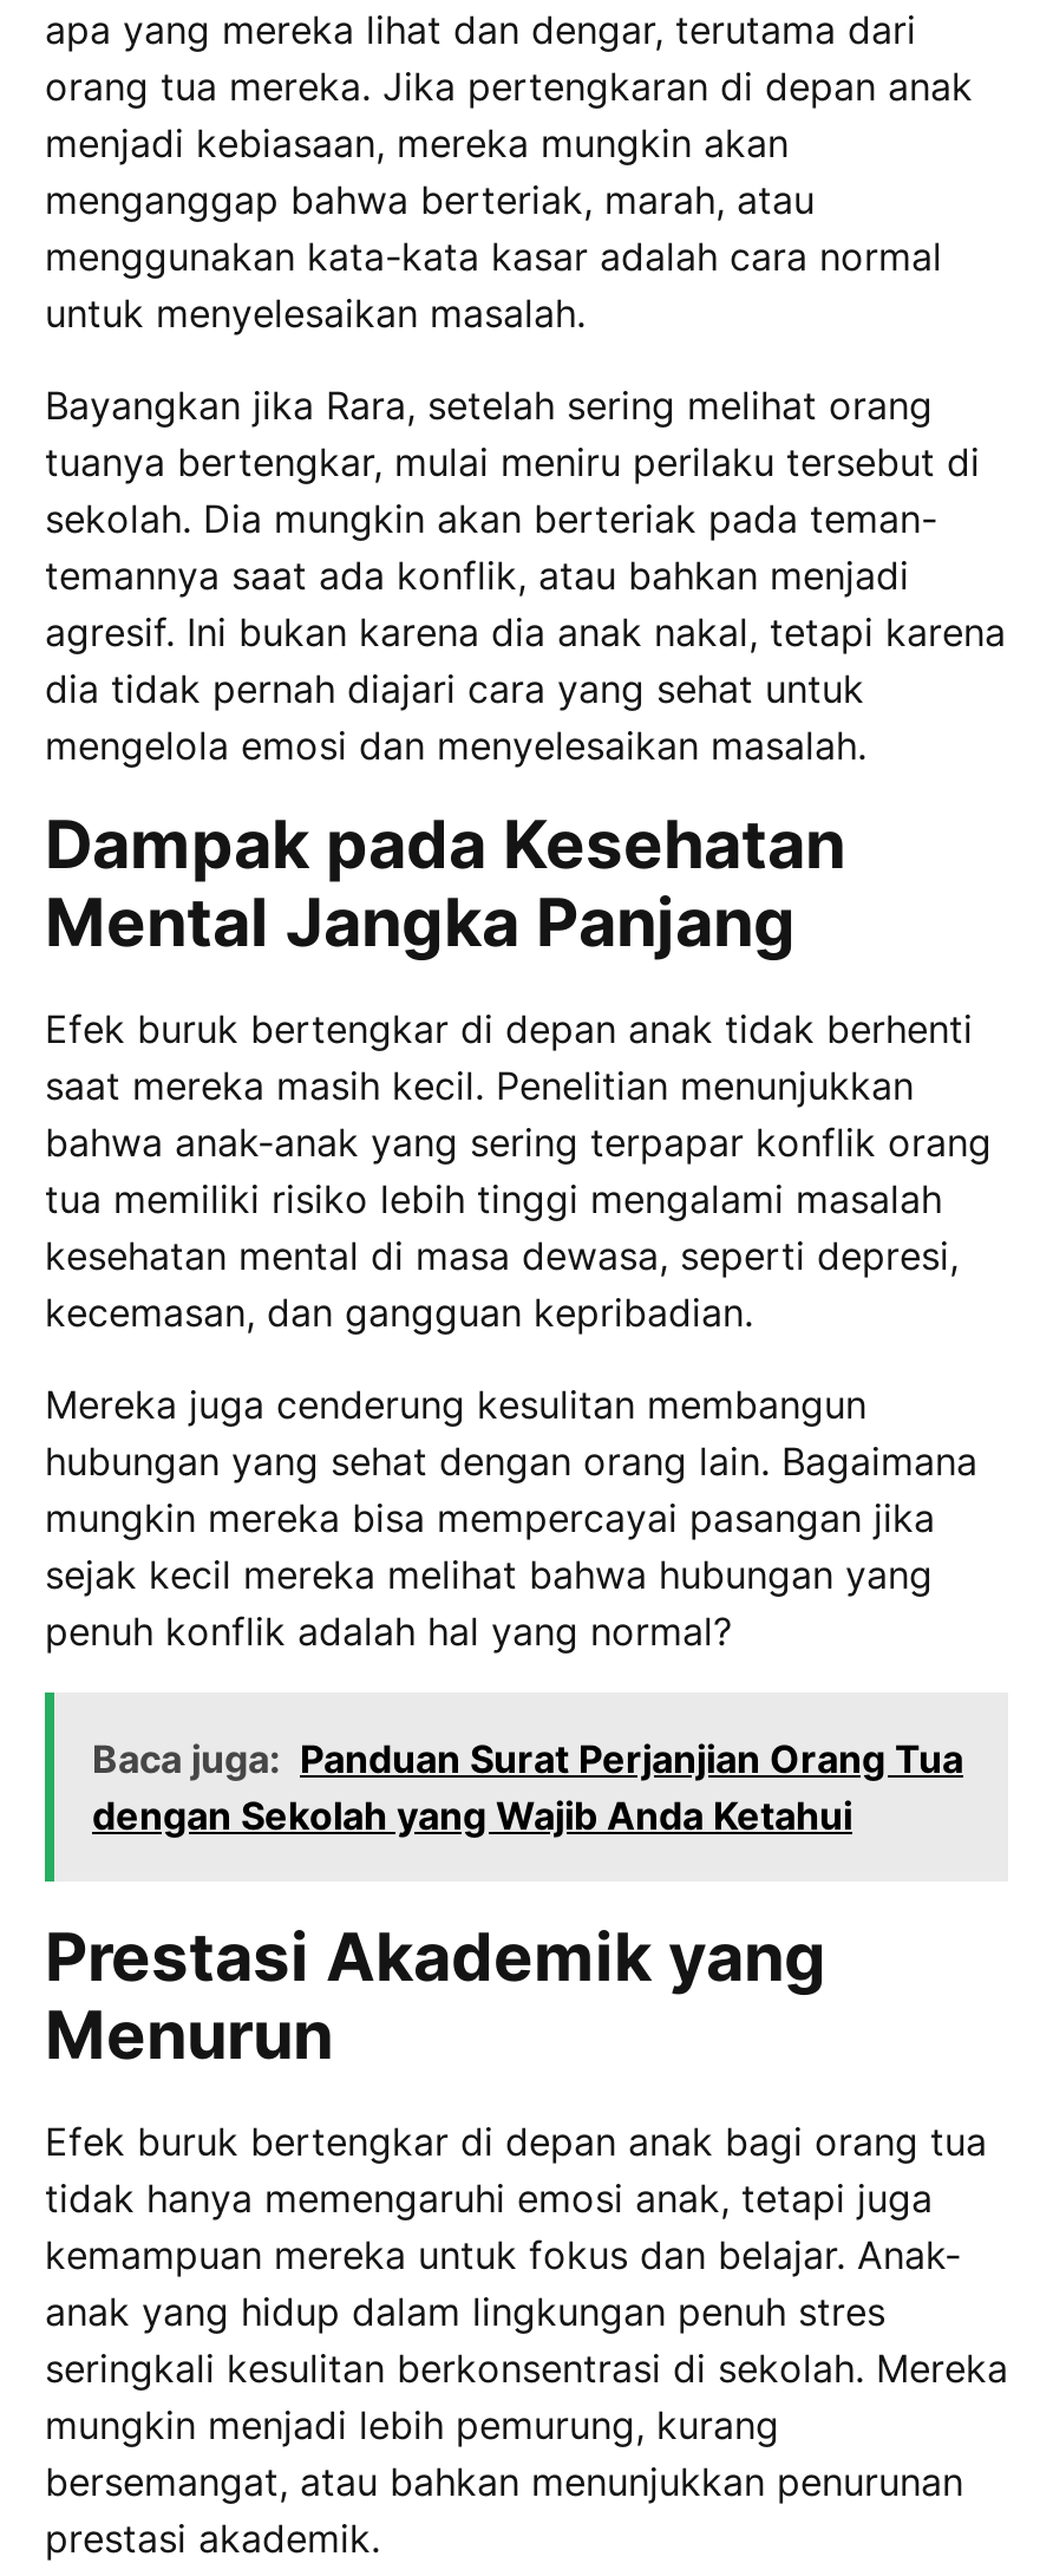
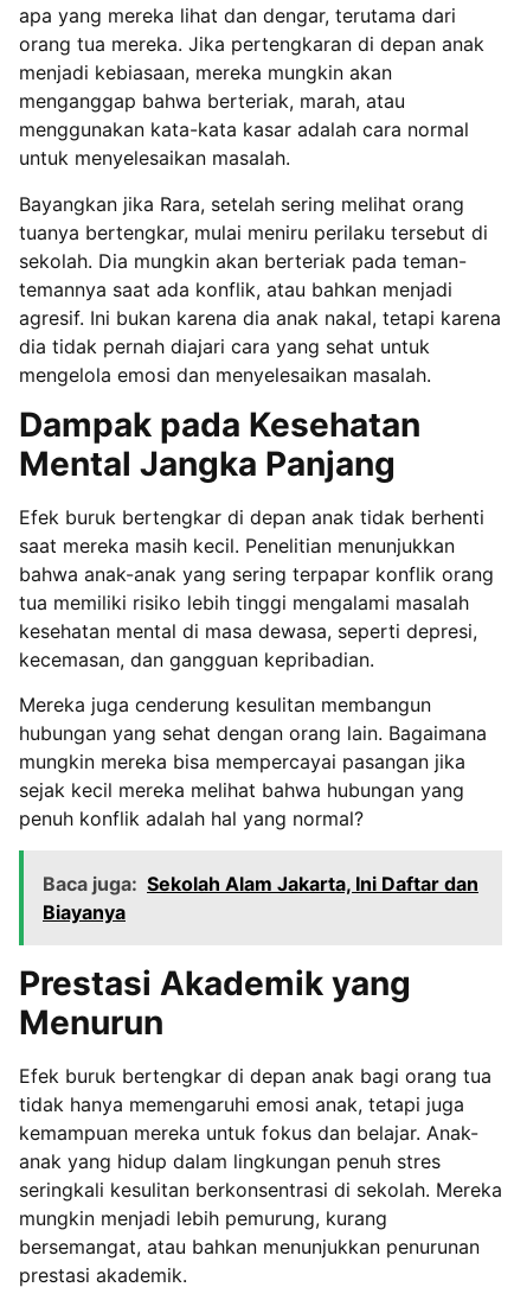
- Baca juga: Panduan Surat Perjanjian Orang Tua
- dengan Sekolah yang Wajib Anda Ketahui
+ Baca juga: Sekolah Alam Jakarta, Ini Daftar dan
+ Biayanya
